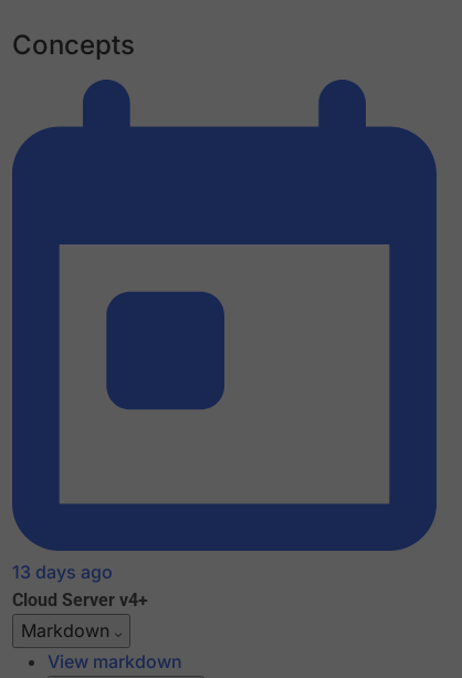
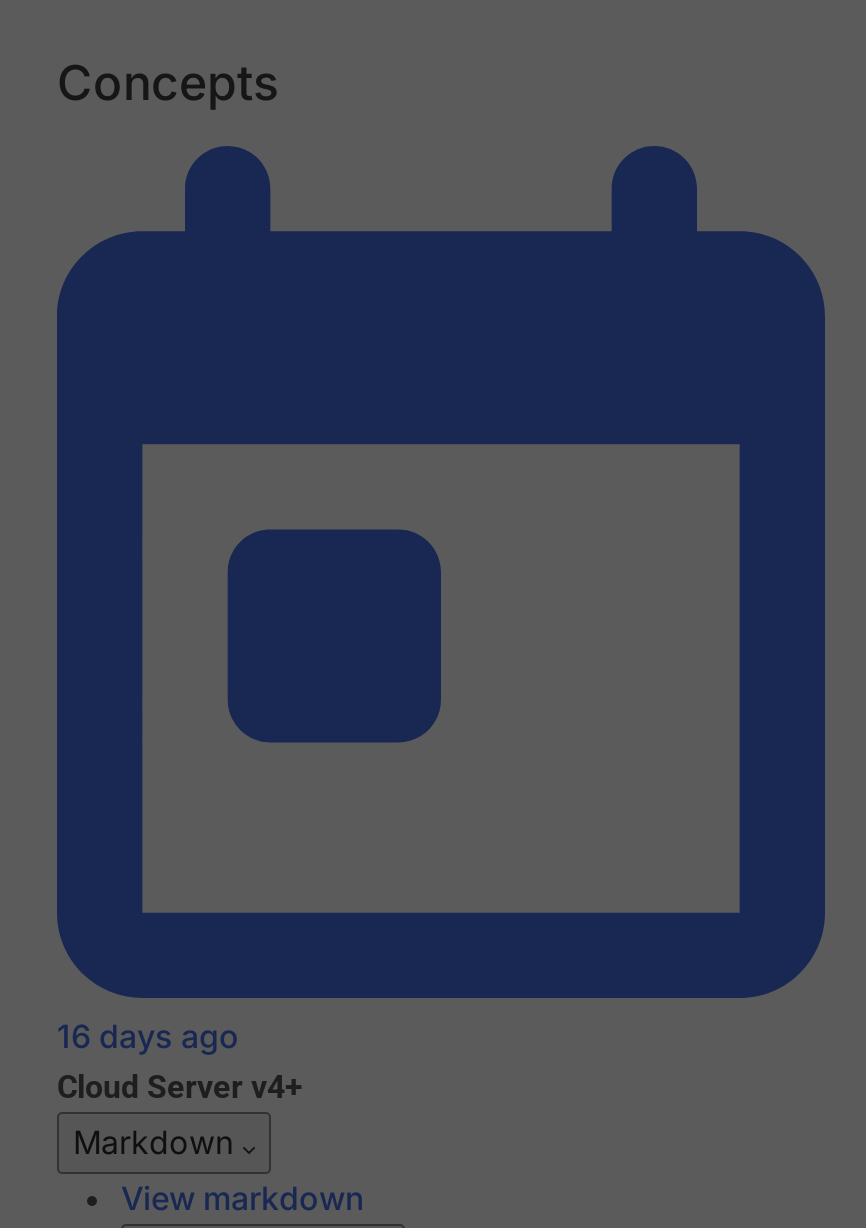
- 13 days ago
+ 16 days ago
